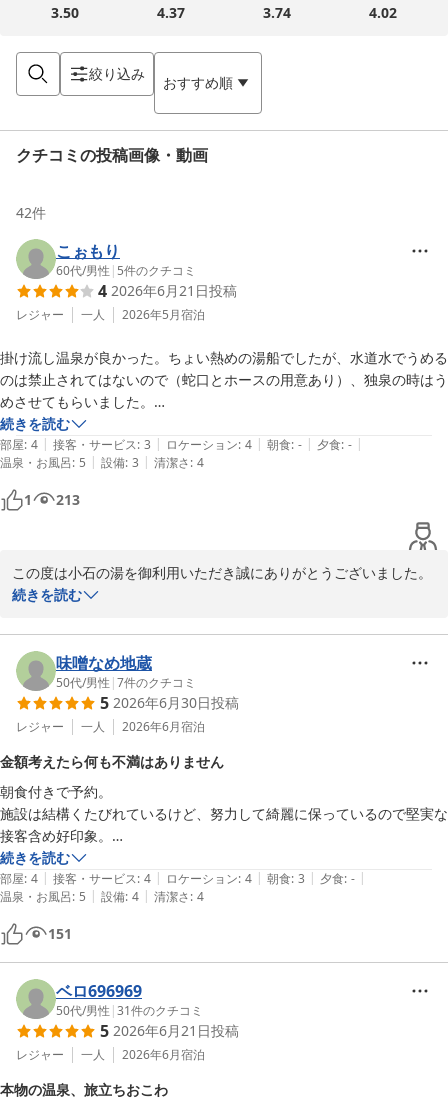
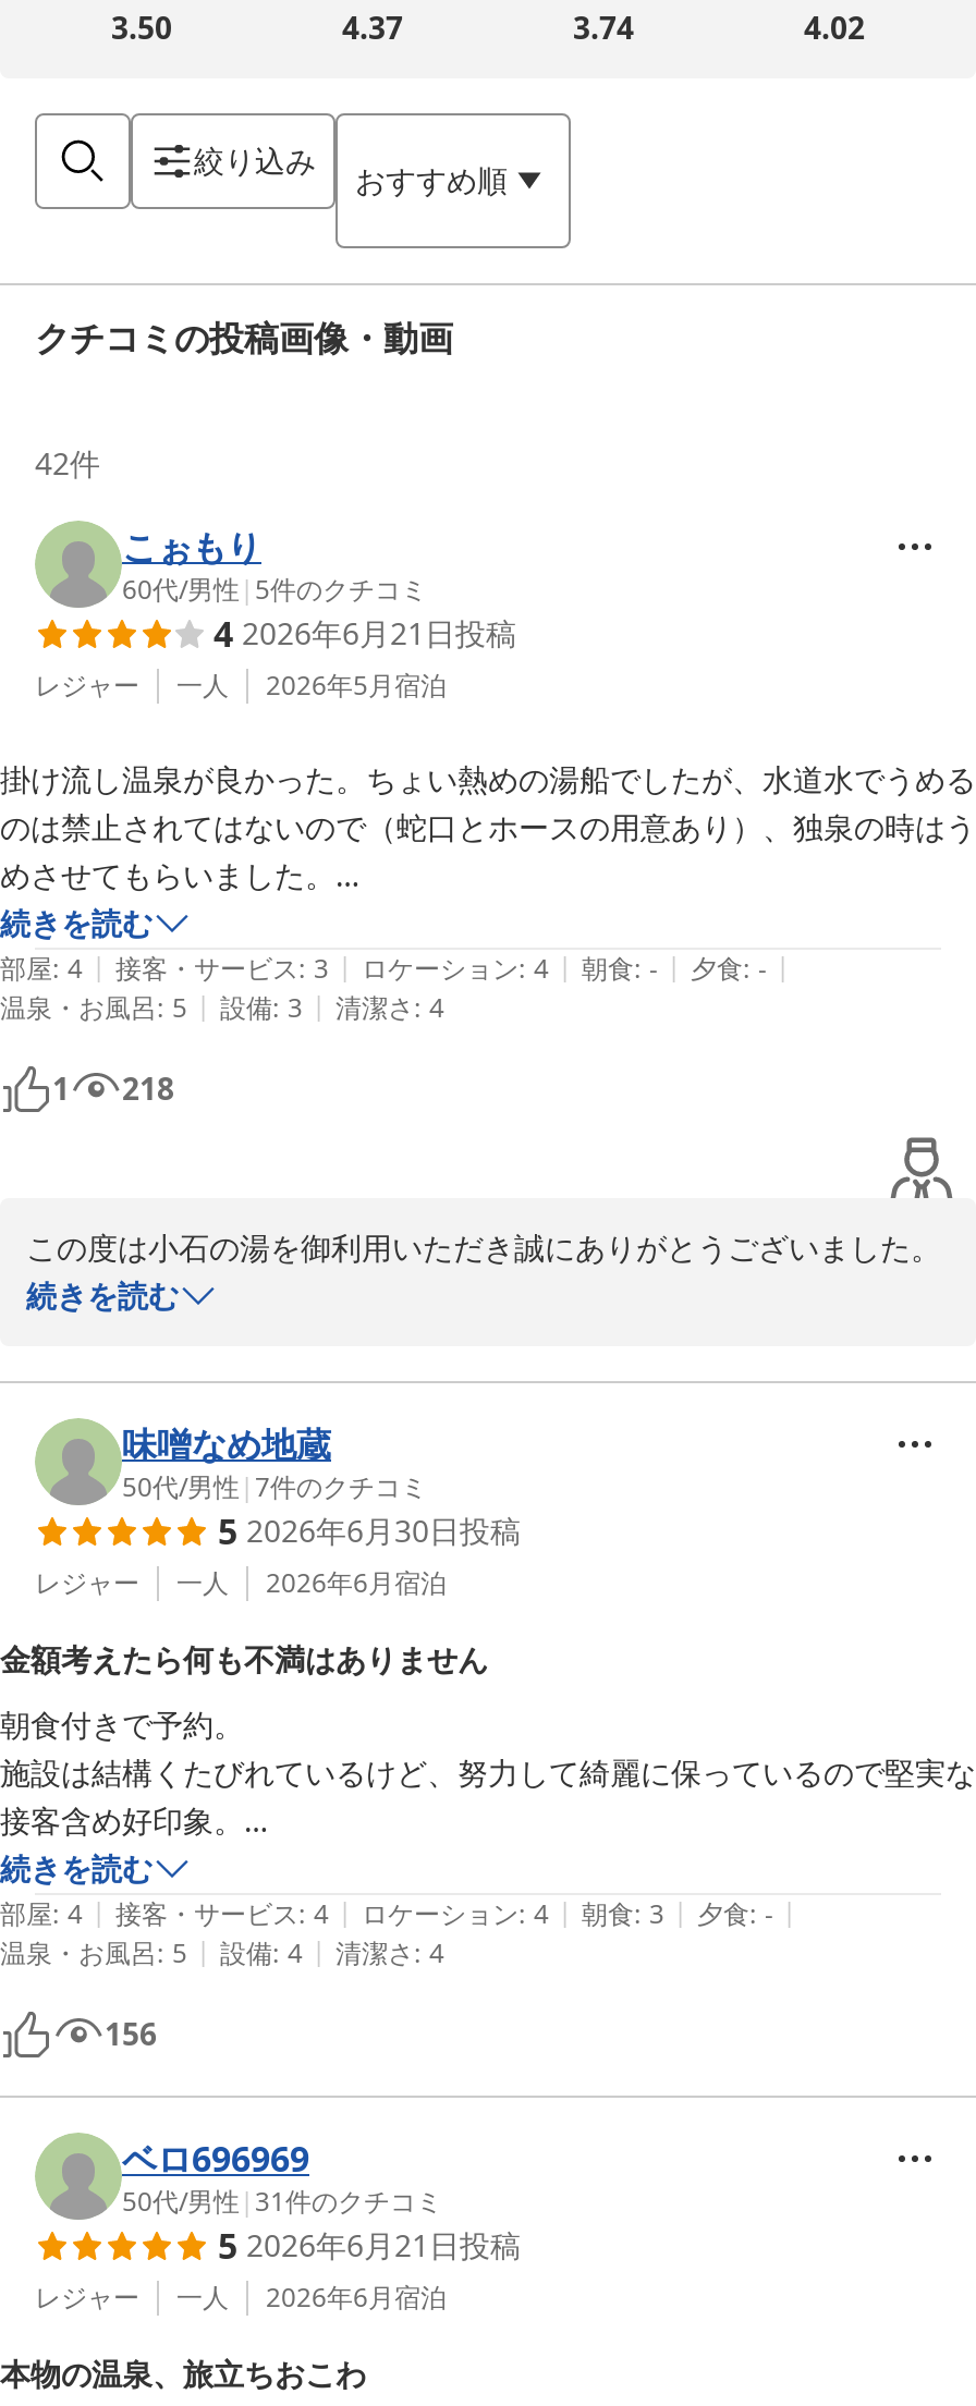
- 1 213
+ 1 218

- 151
+ 156
